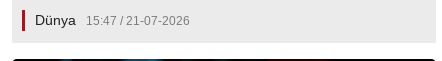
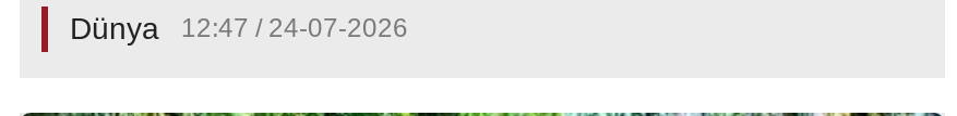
- Dünya 15:47 / 21-07-2026
+ Dünya 12:47 / 24-07-2026
